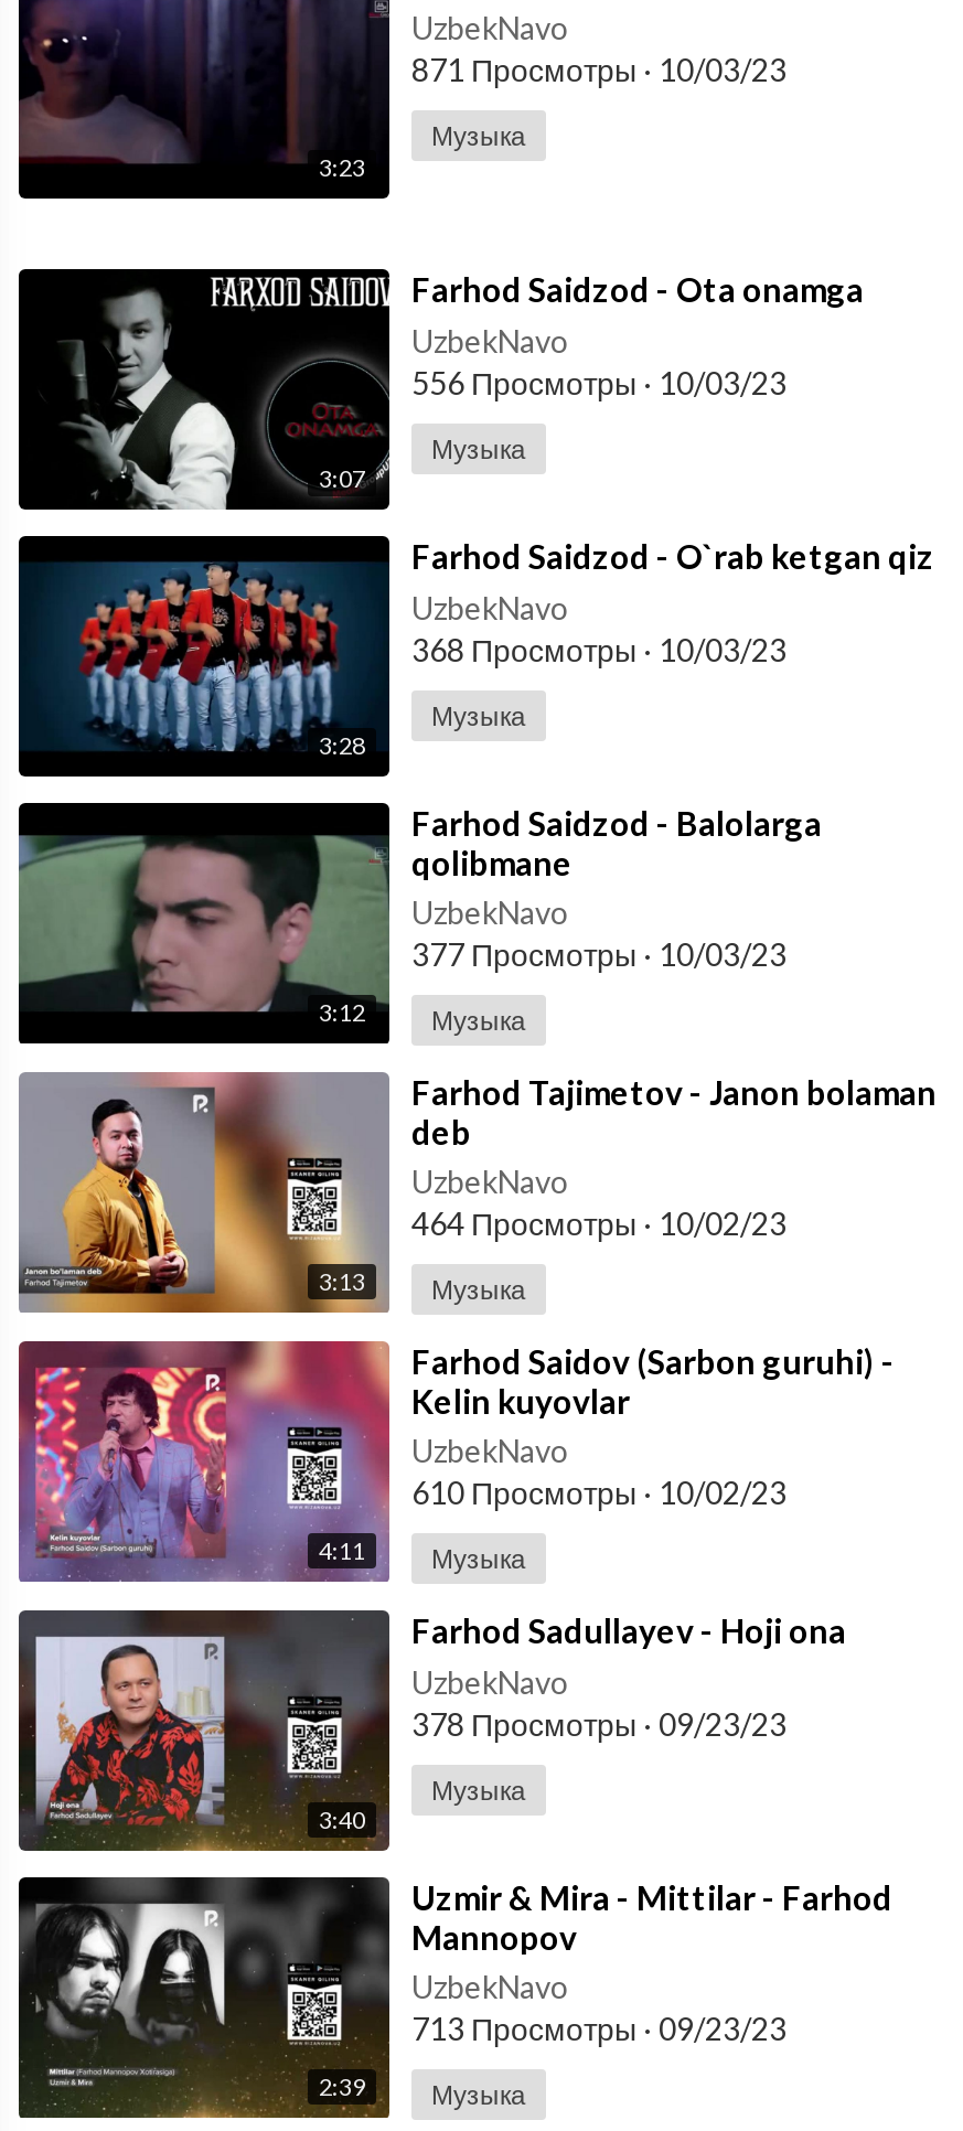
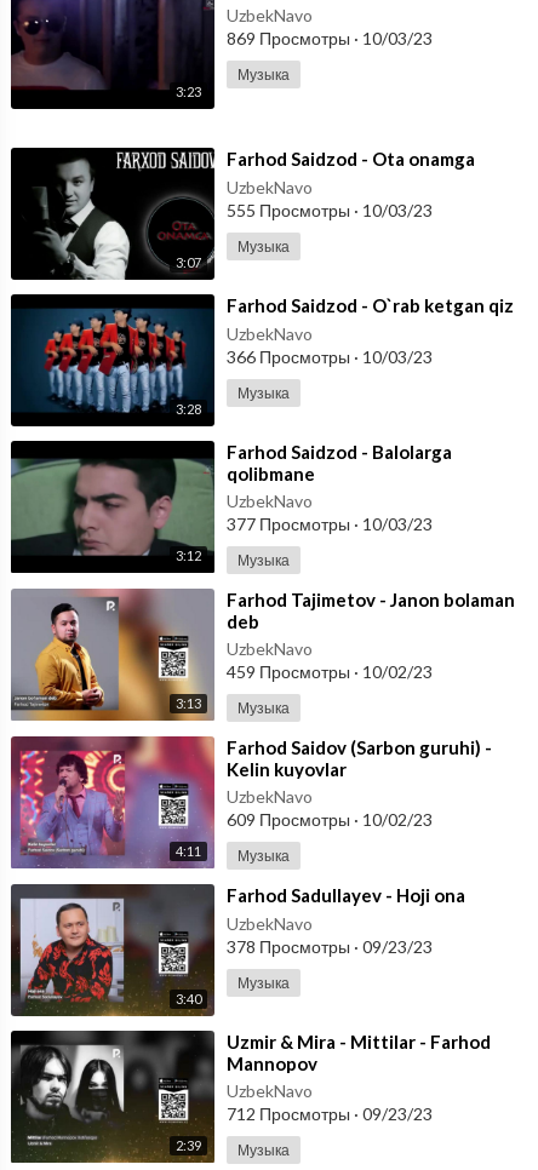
- 871 Просмотры · 10/03/23
+ 869 Просмотры · 10/03/23

- 556 Просмотры · 10/03/23
+ 555 Просмотры · 10/03/23

- 368 Просмотры · 10/03/23
+ 366 Просмотры · 10/03/23

- 464 Просмотры · 10/02/23
+ 459 Просмотры · 10/02/23

- 610 Просмотры · 10/02/23
+ 609 Просмотры · 10/02/23

- 713 Просмотры · 09/23/23
+ 712 Просмотры · 09/23/23
